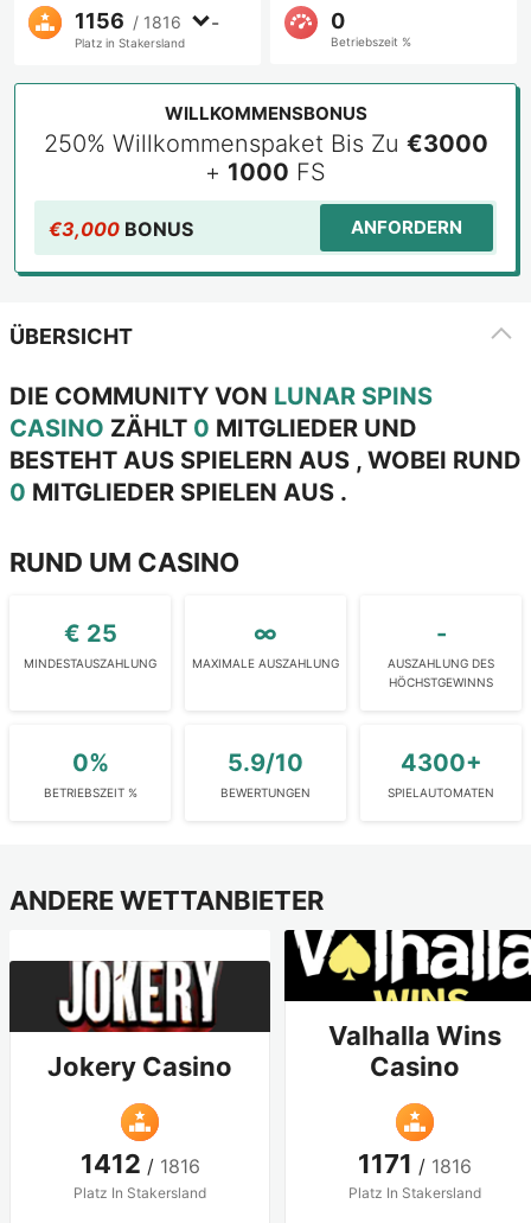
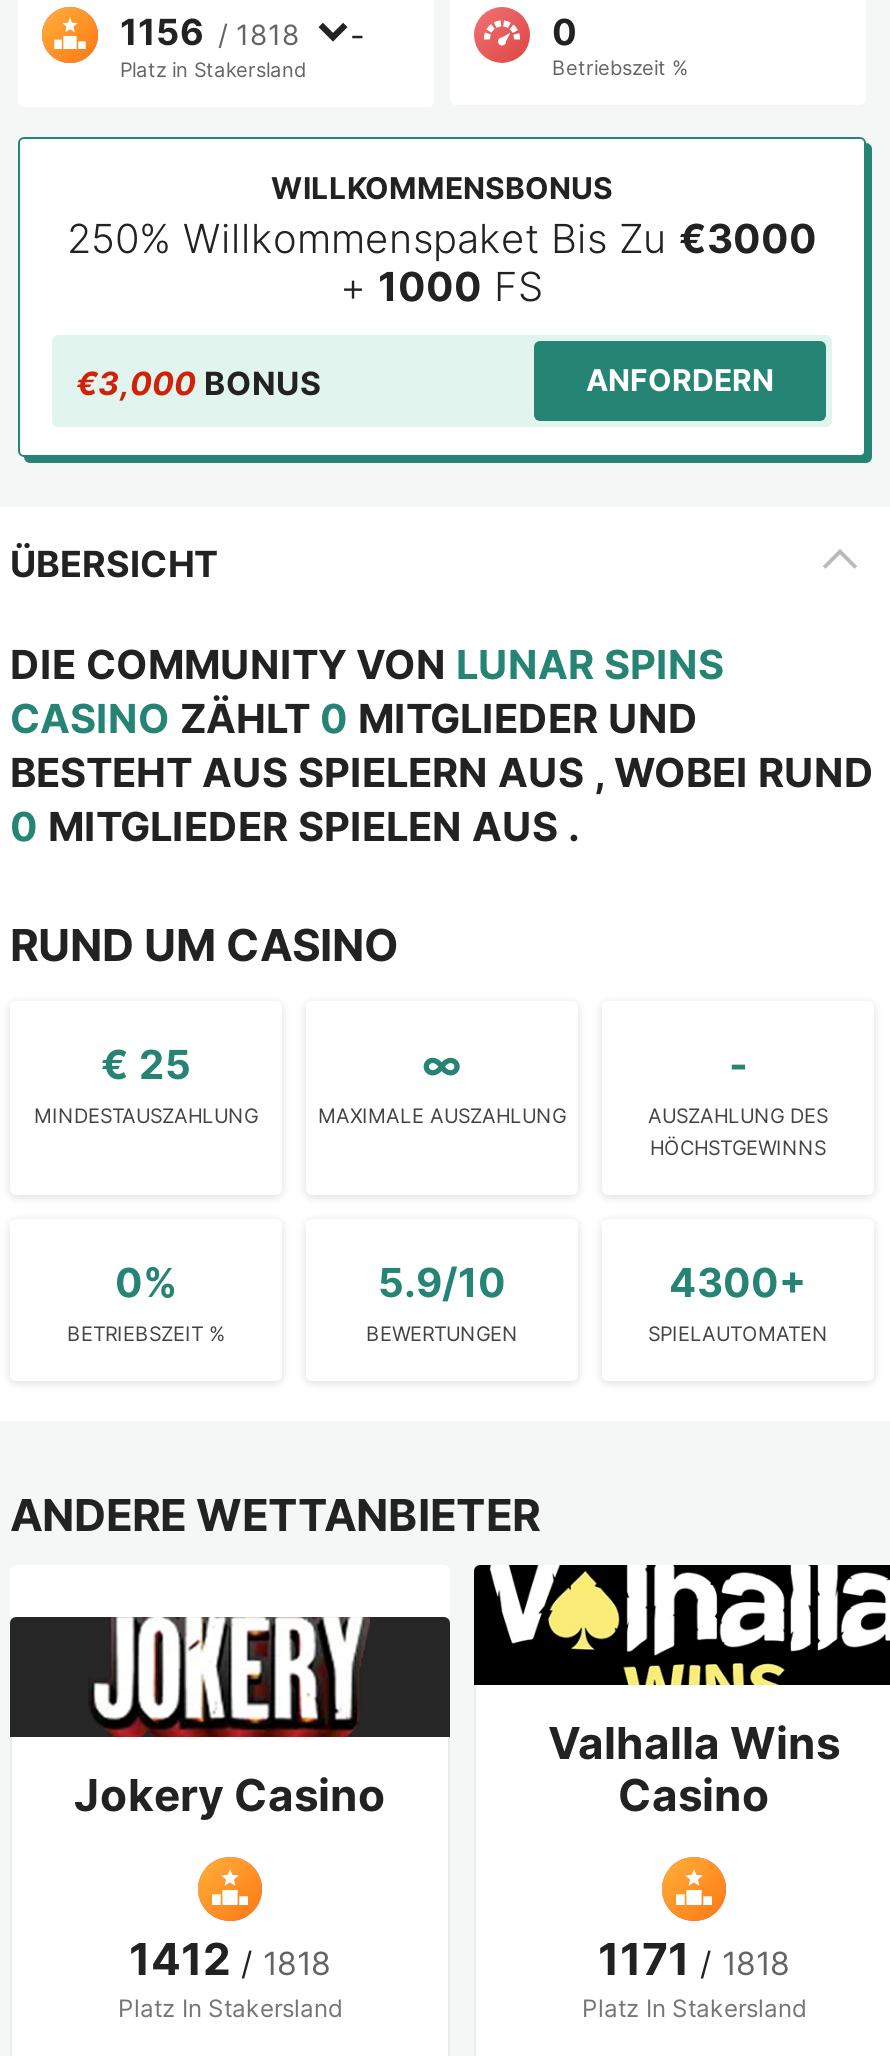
- 1156 / 1816
+ 1156 / 1818

- 1412 / 1816
+ 1412 / 1818

- 1171 / 1816
+ 1171 / 1818
